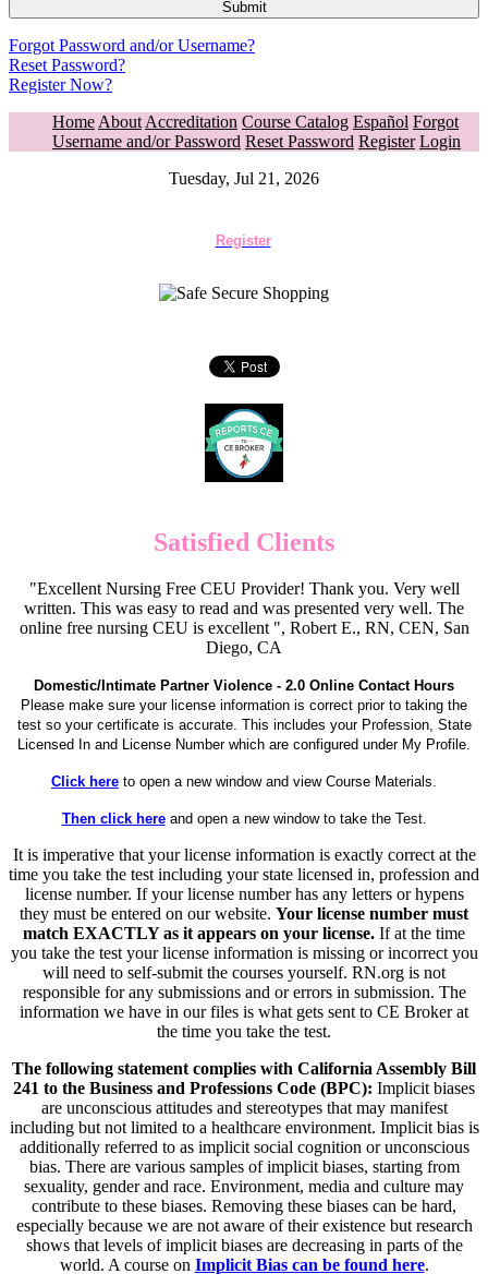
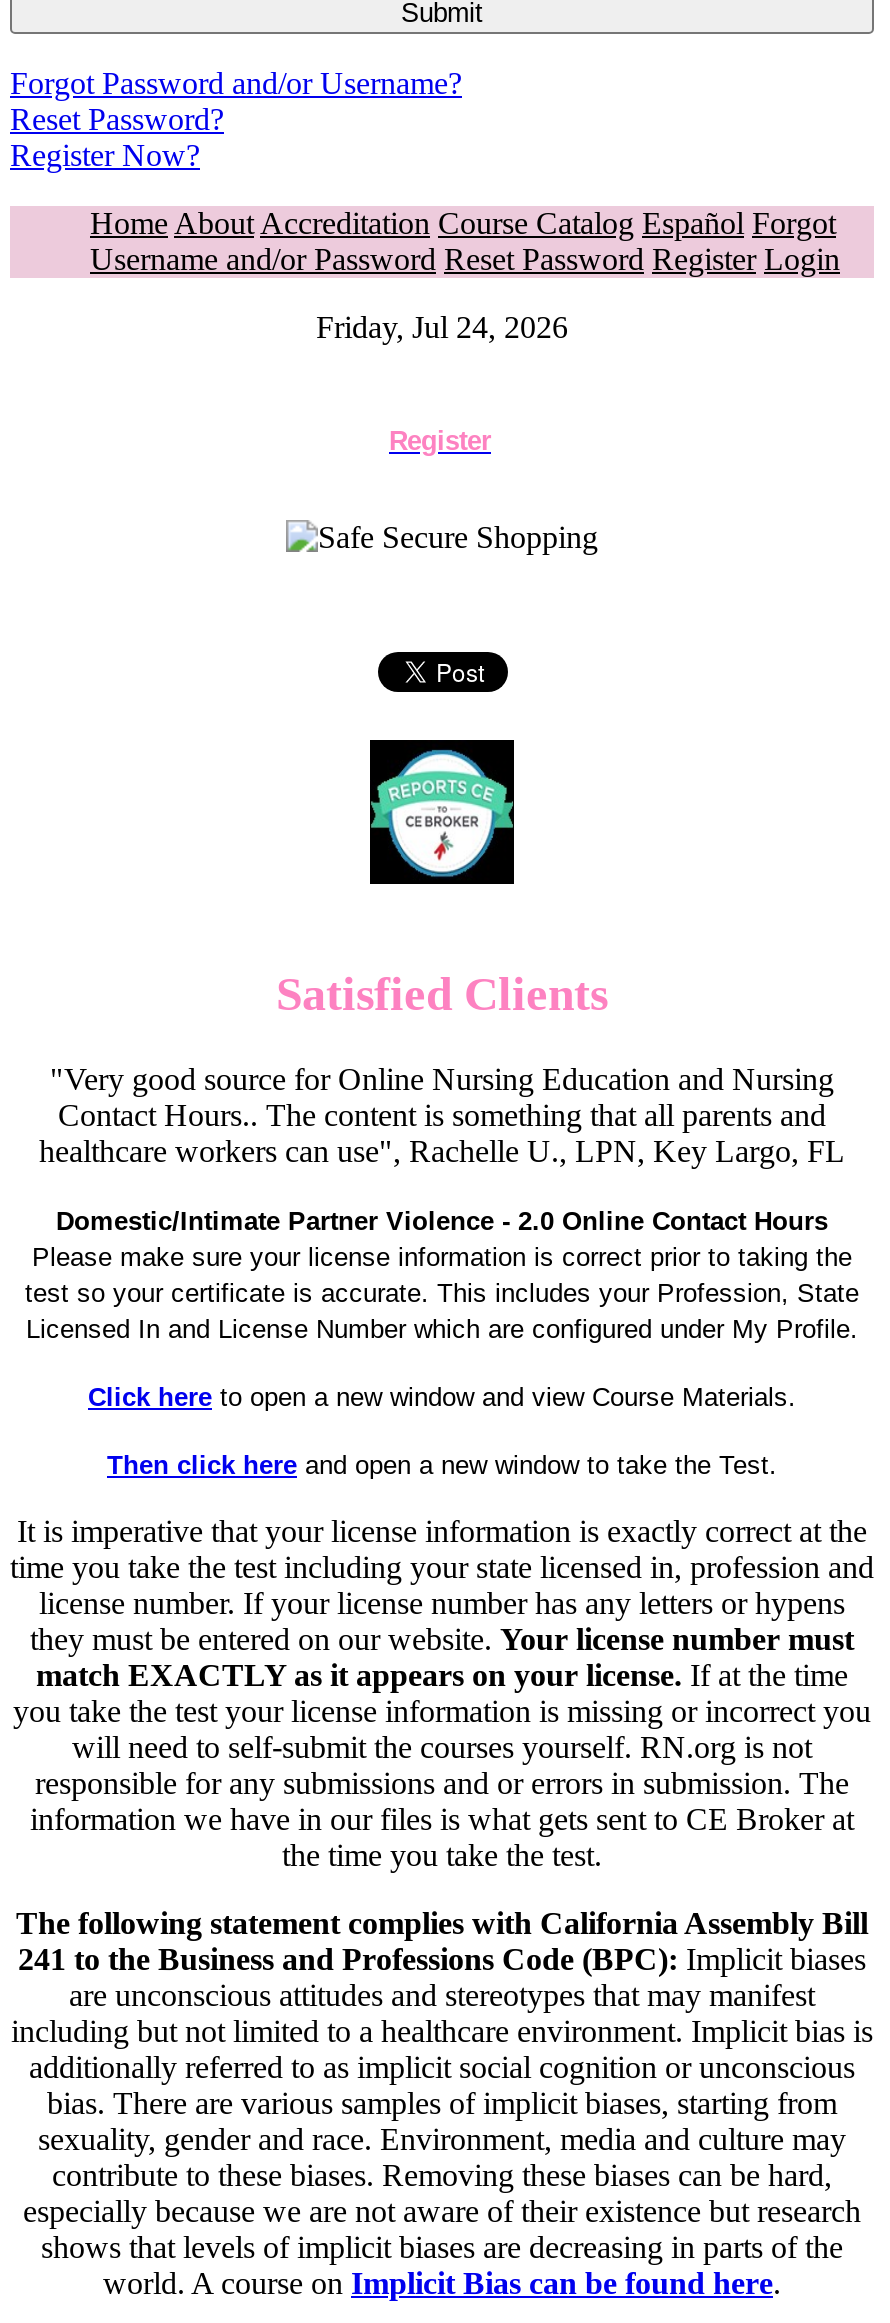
- Tuesday, Jul 21, 2026
+ Friday, Jul 24, 2026

- "Excellent Nursing Free CEU Provider! Thank you. Very well
- written. This was easy to read and was presented very well. The
- online free nursing CEU is excellent ", Robert E., RN, CEN, San
- Diego, CA
+ "Very good source for Online Nursing Education and Nursing
+ Contact Hours.. The content is something that all parents and
+ healthcare workers can use", Rachelle U., LPN, Key Largo, FL
